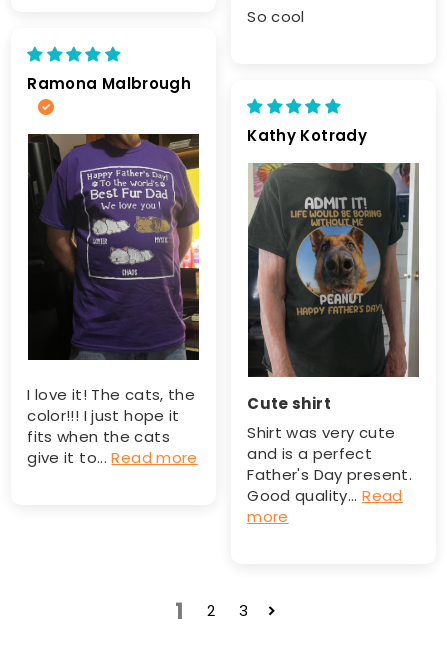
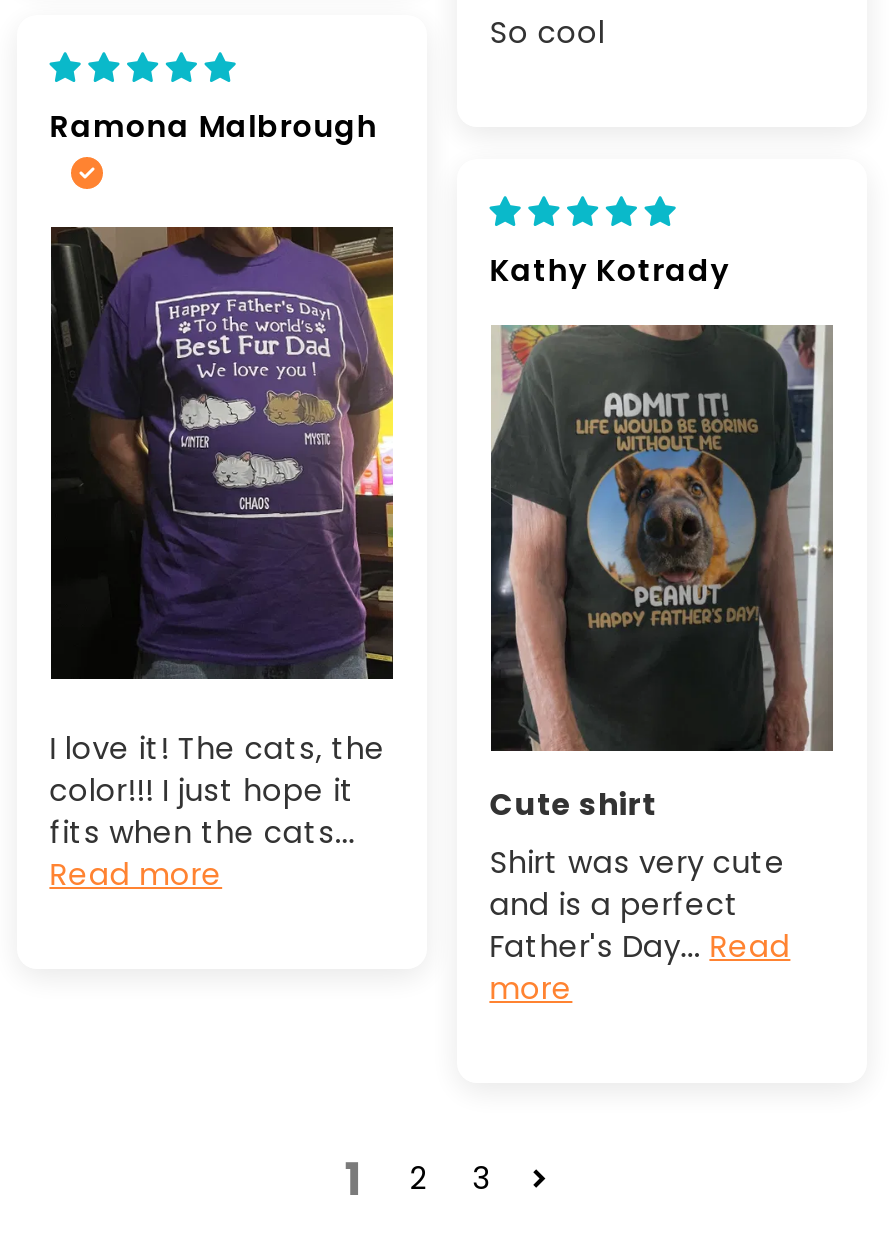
- fits when the cats
- give it to... Read more
+ fits when the cats...
+ Read more

- Father's Day present.
- Good quality... Read
+ Father's Day... Read
